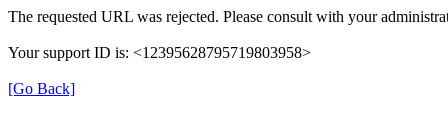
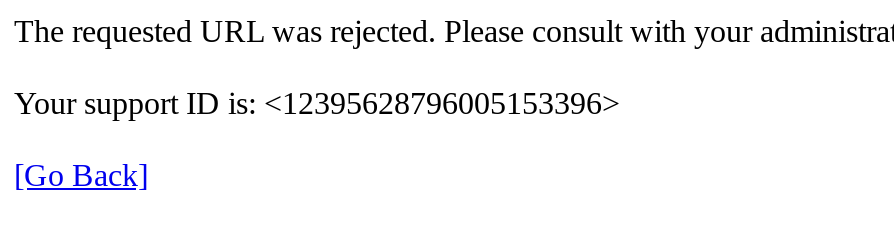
- Your support ID is: <12395628795719803958>
+ Your support ID is: <12395628796005153396>
